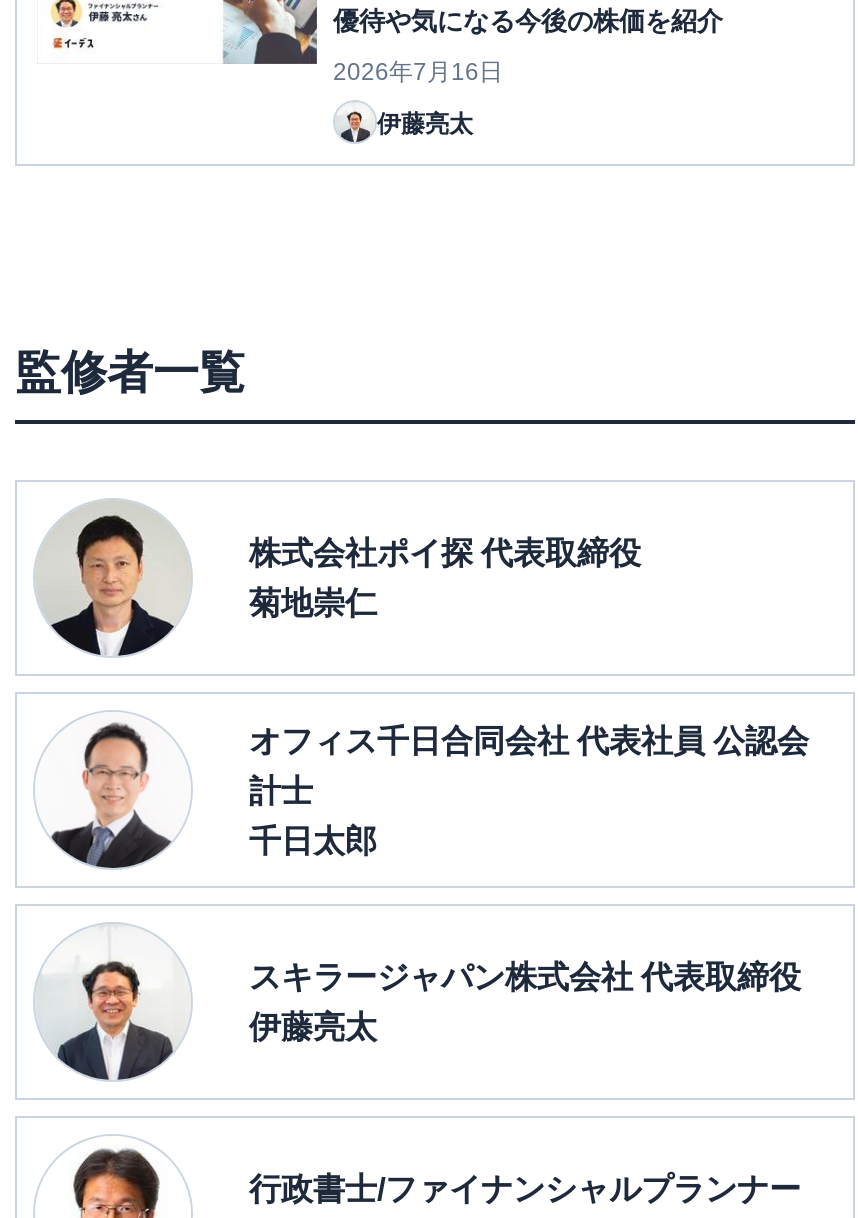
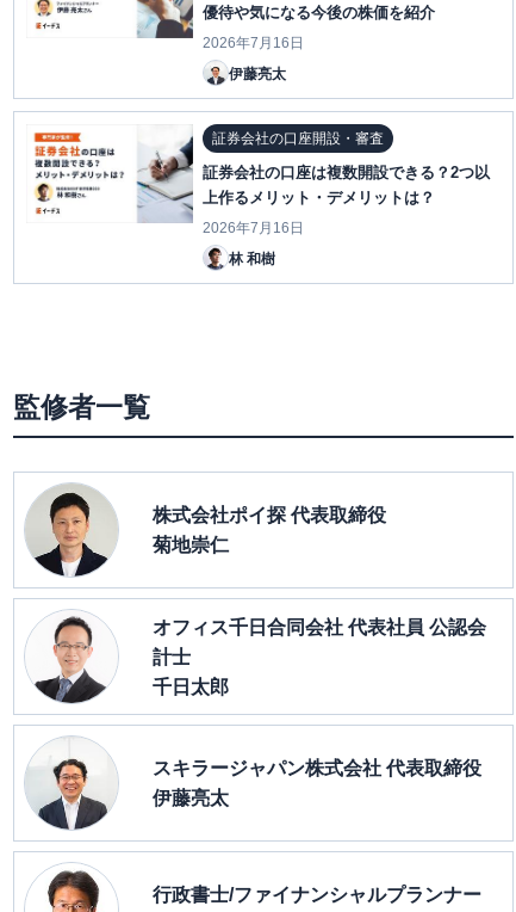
+ [image]

+ [image]
+ 証券会社の口座開設・審査
+ 証券会社の口座は複数開設できる？2つ以
+ 上作るメリット・デメリットは？
+ 2026年7月16日
+ 林 和樹
